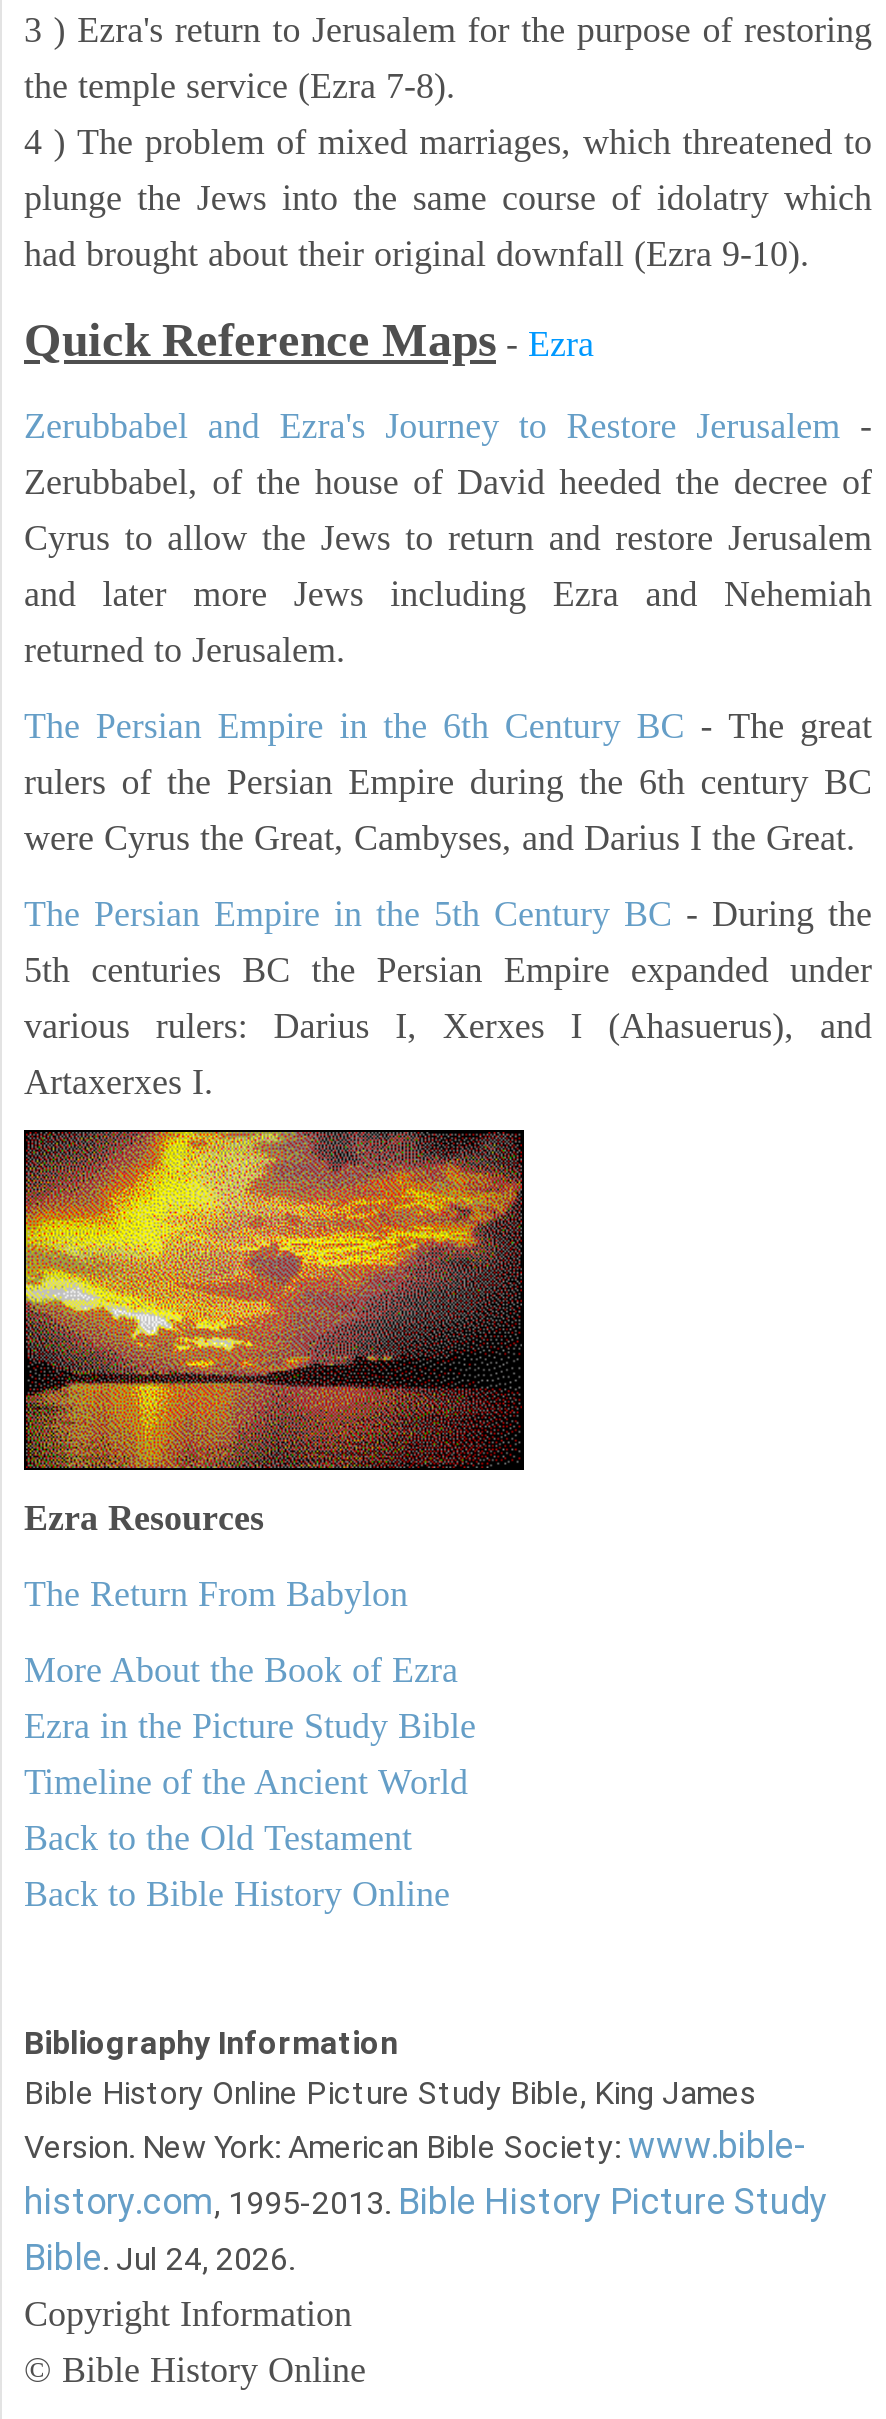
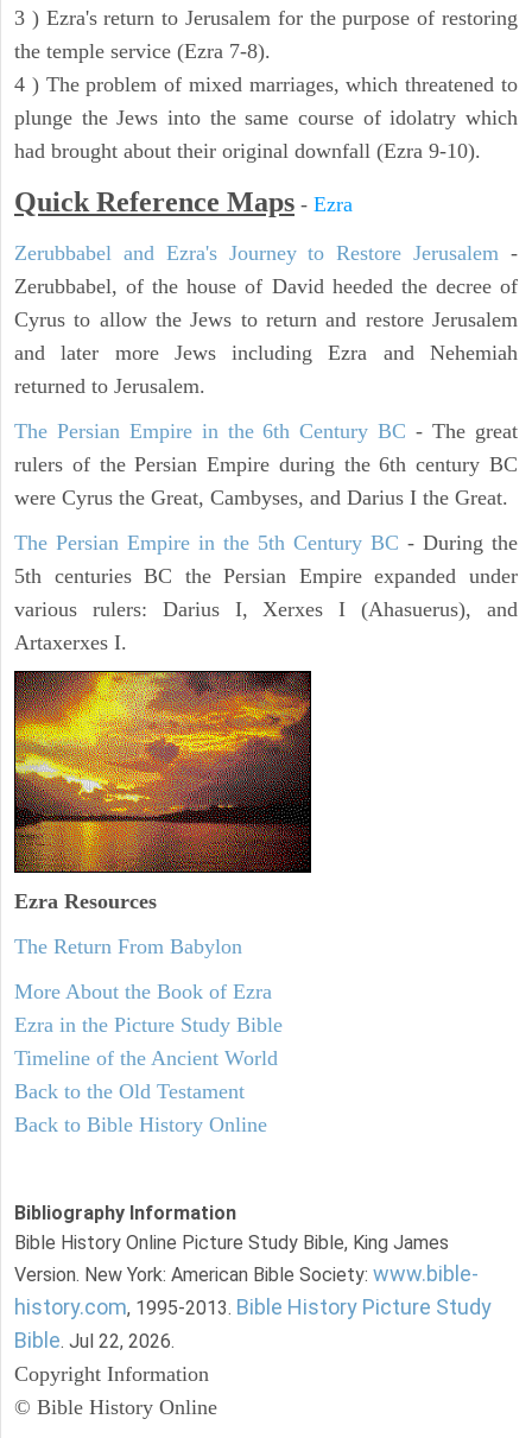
- Bible. Jul 24, 2026.
+ Bible. Jul 22, 2026.
